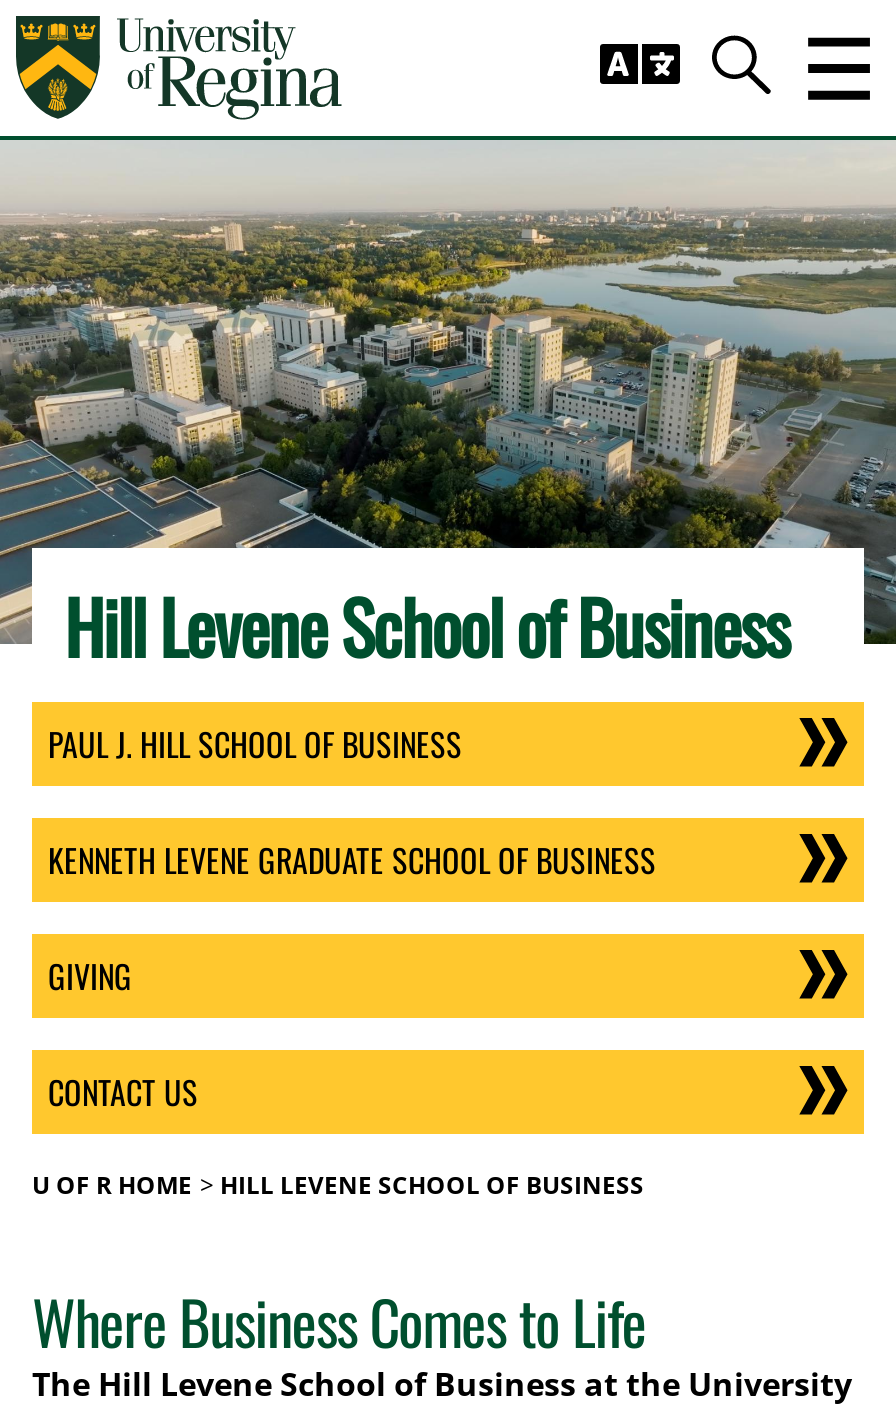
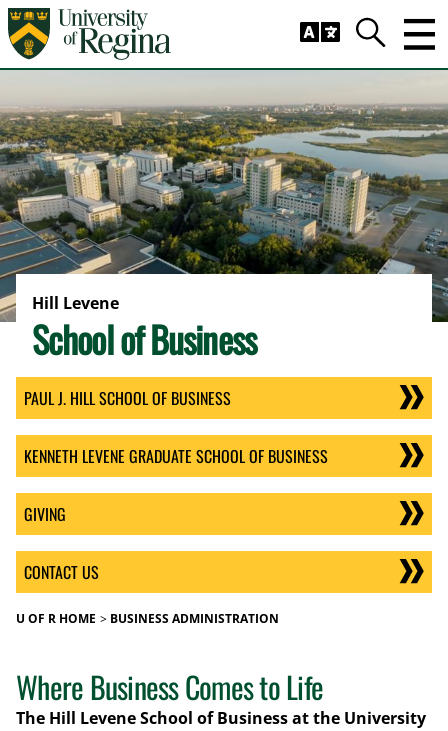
- HILL LEVENE SCHOOL OF BUSINESS
+ BUSINESS ADMINISTRATION
